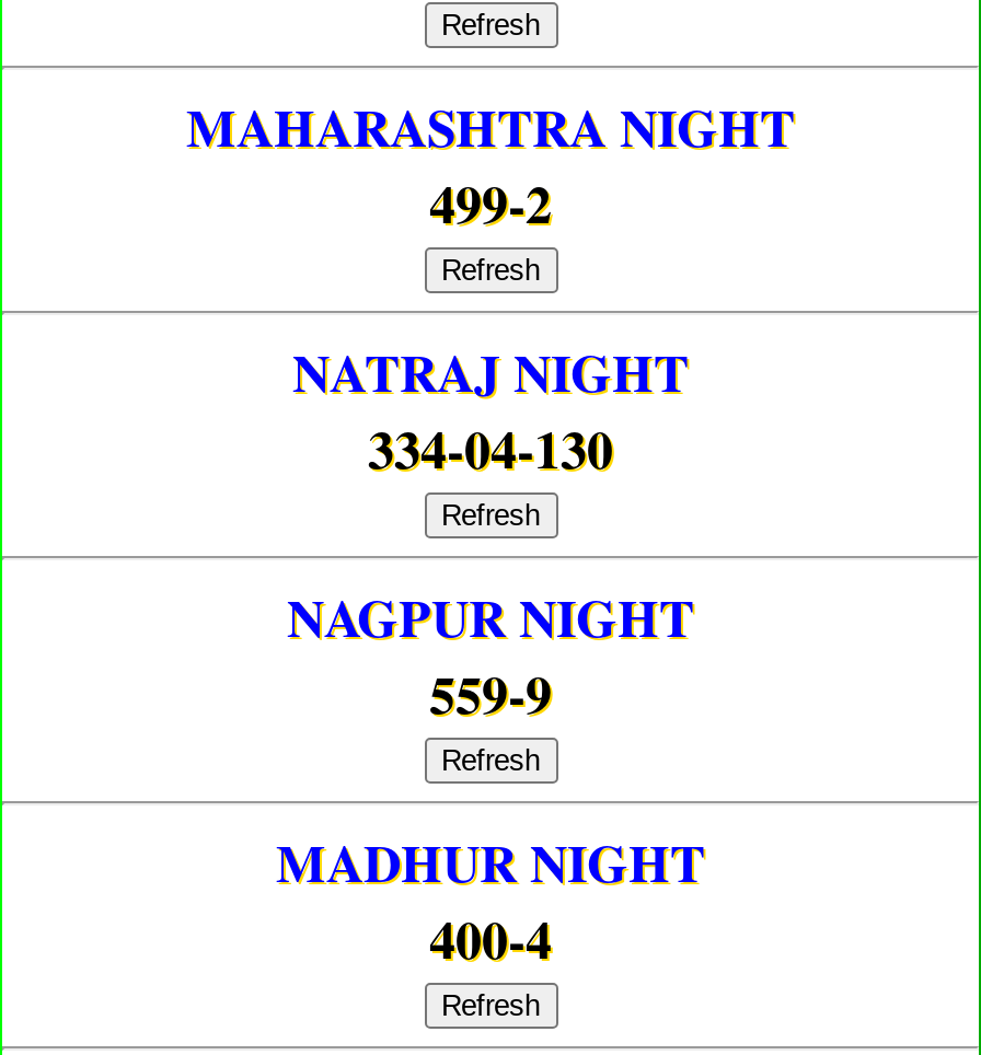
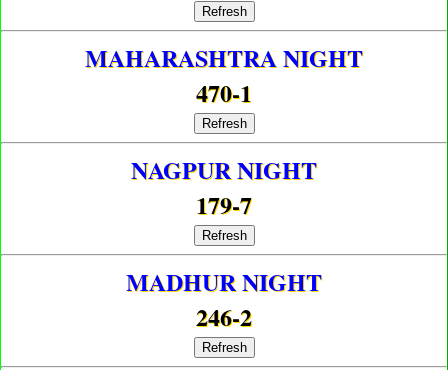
- 499-2
- Refresh
- NATRAJ NIGHT
- 334-04-130
+ 470-1

- 559-9
+ 179-7

- 400-4
+ 246-2
